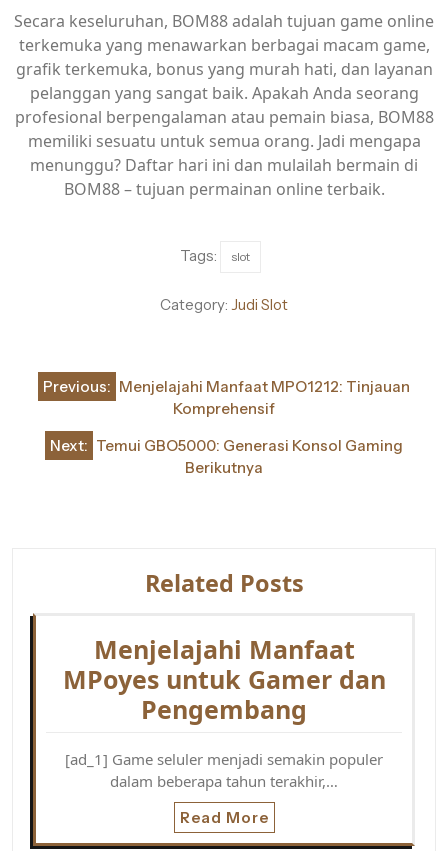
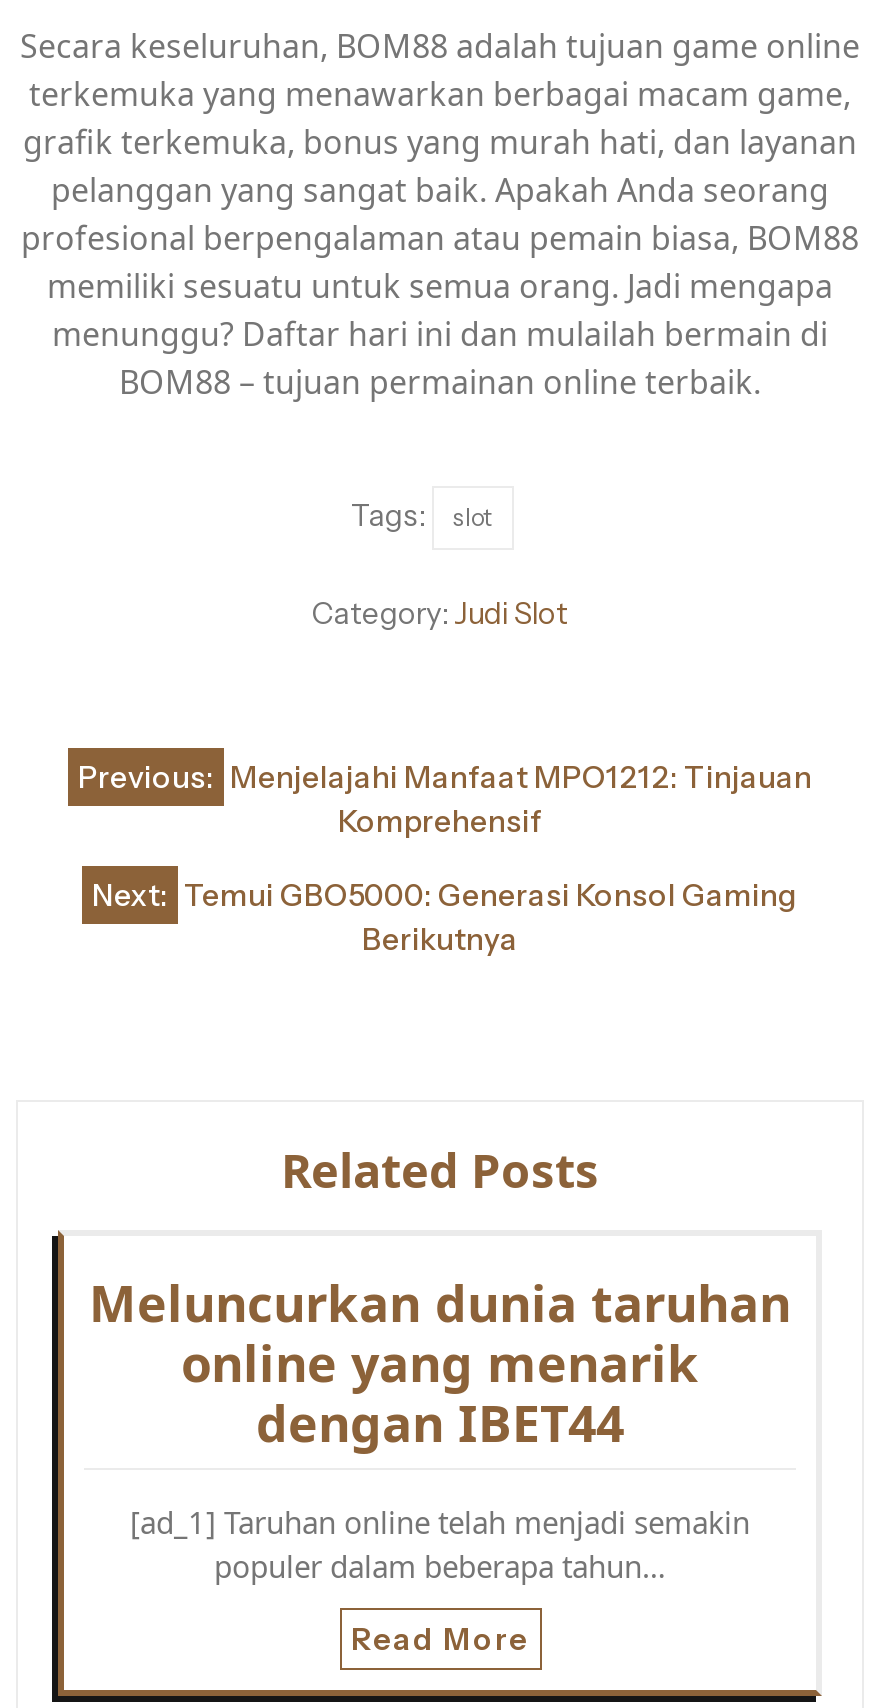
- Menjelajahi Manfaat
- MPoyes untuk Gamer dan
- Pengembang
+ Meluncurkan dunia taruhan
+ online yang menarik
+ dengan IBET44

- [ad_1] Game seluler menjadi semakin populer
- dalam beberapa tahun terakhir,…
+ [ad_1] Taruhan online telah menjadi semakin
+ populer dalam beberapa tahun…
